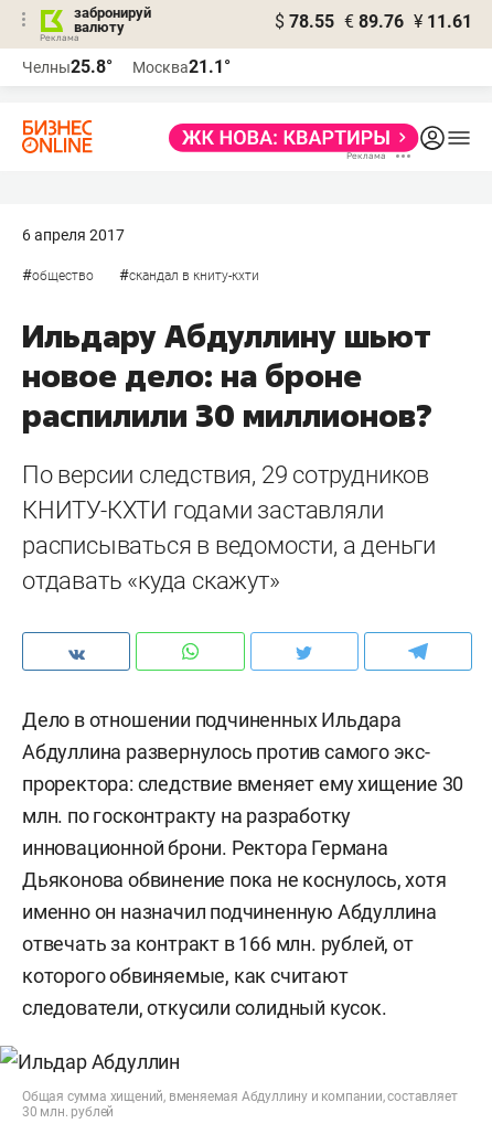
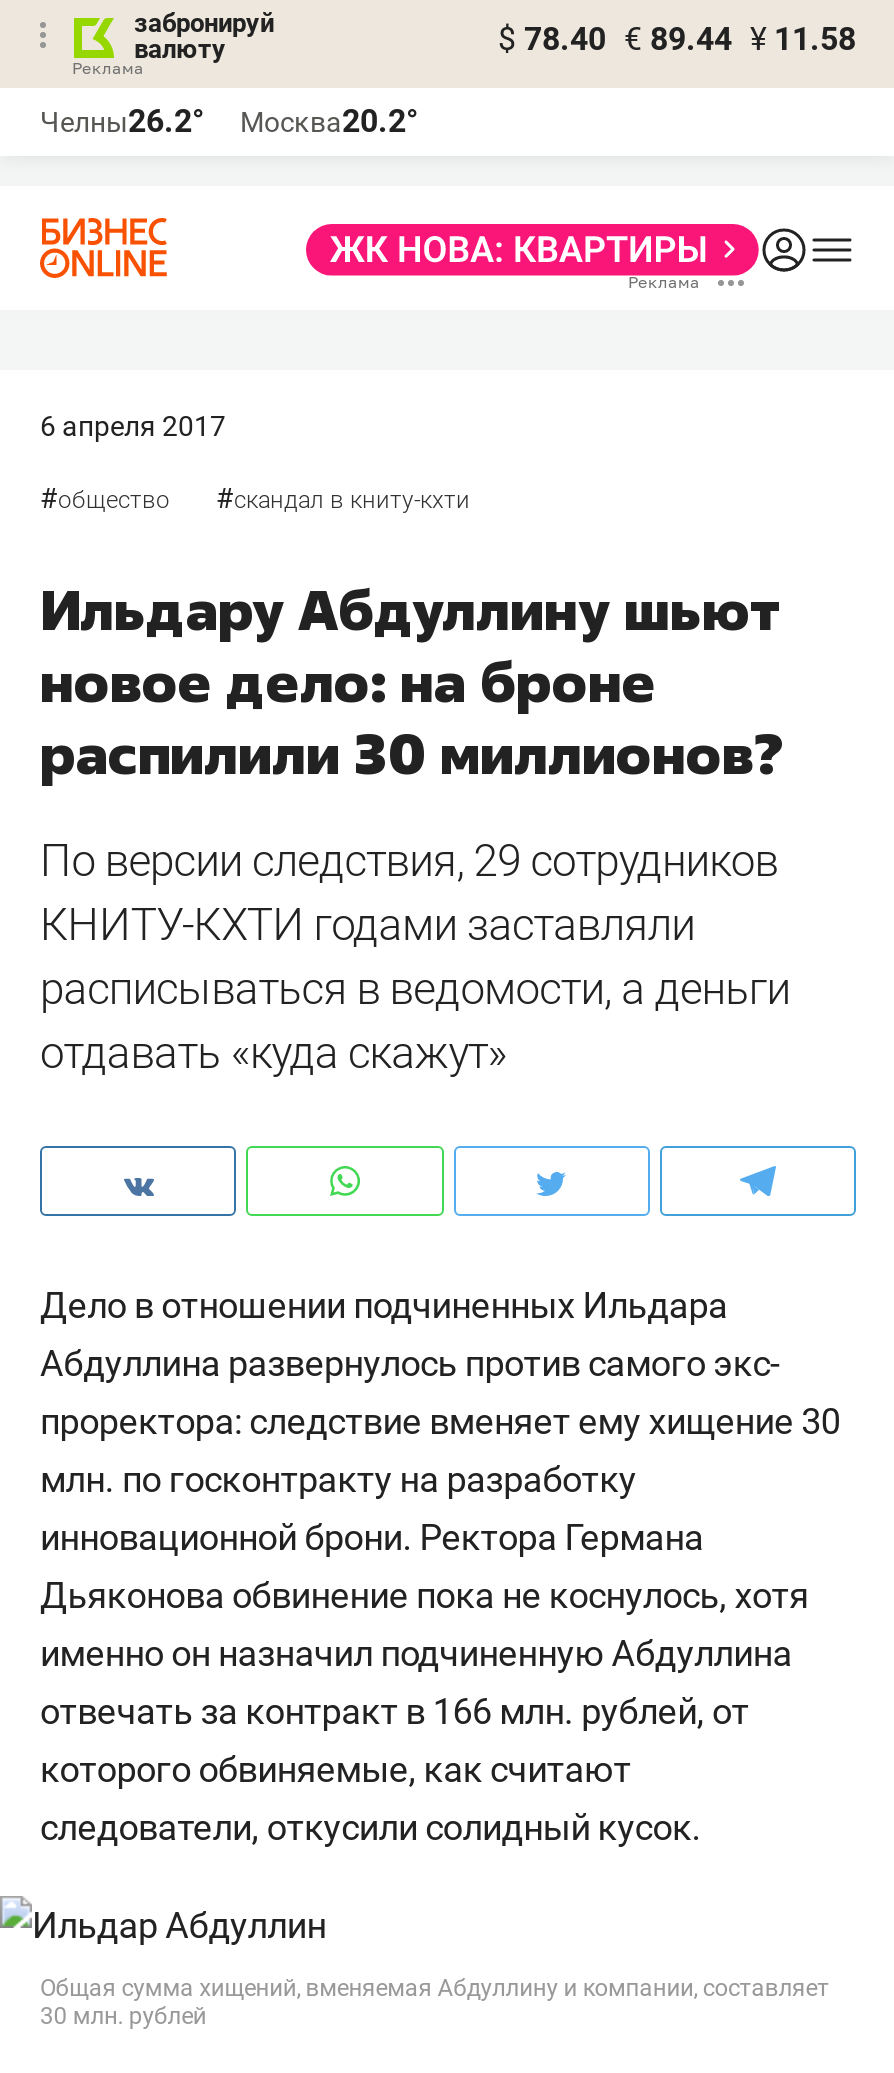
- $ 78.55 € 89.76 ¥ 11.61
+ $ 78.40 € 89.44 ¥ 11.58

- Челны25.8°
+ Челны26.2°

- Москва21.1°
+ Москва20.2°
